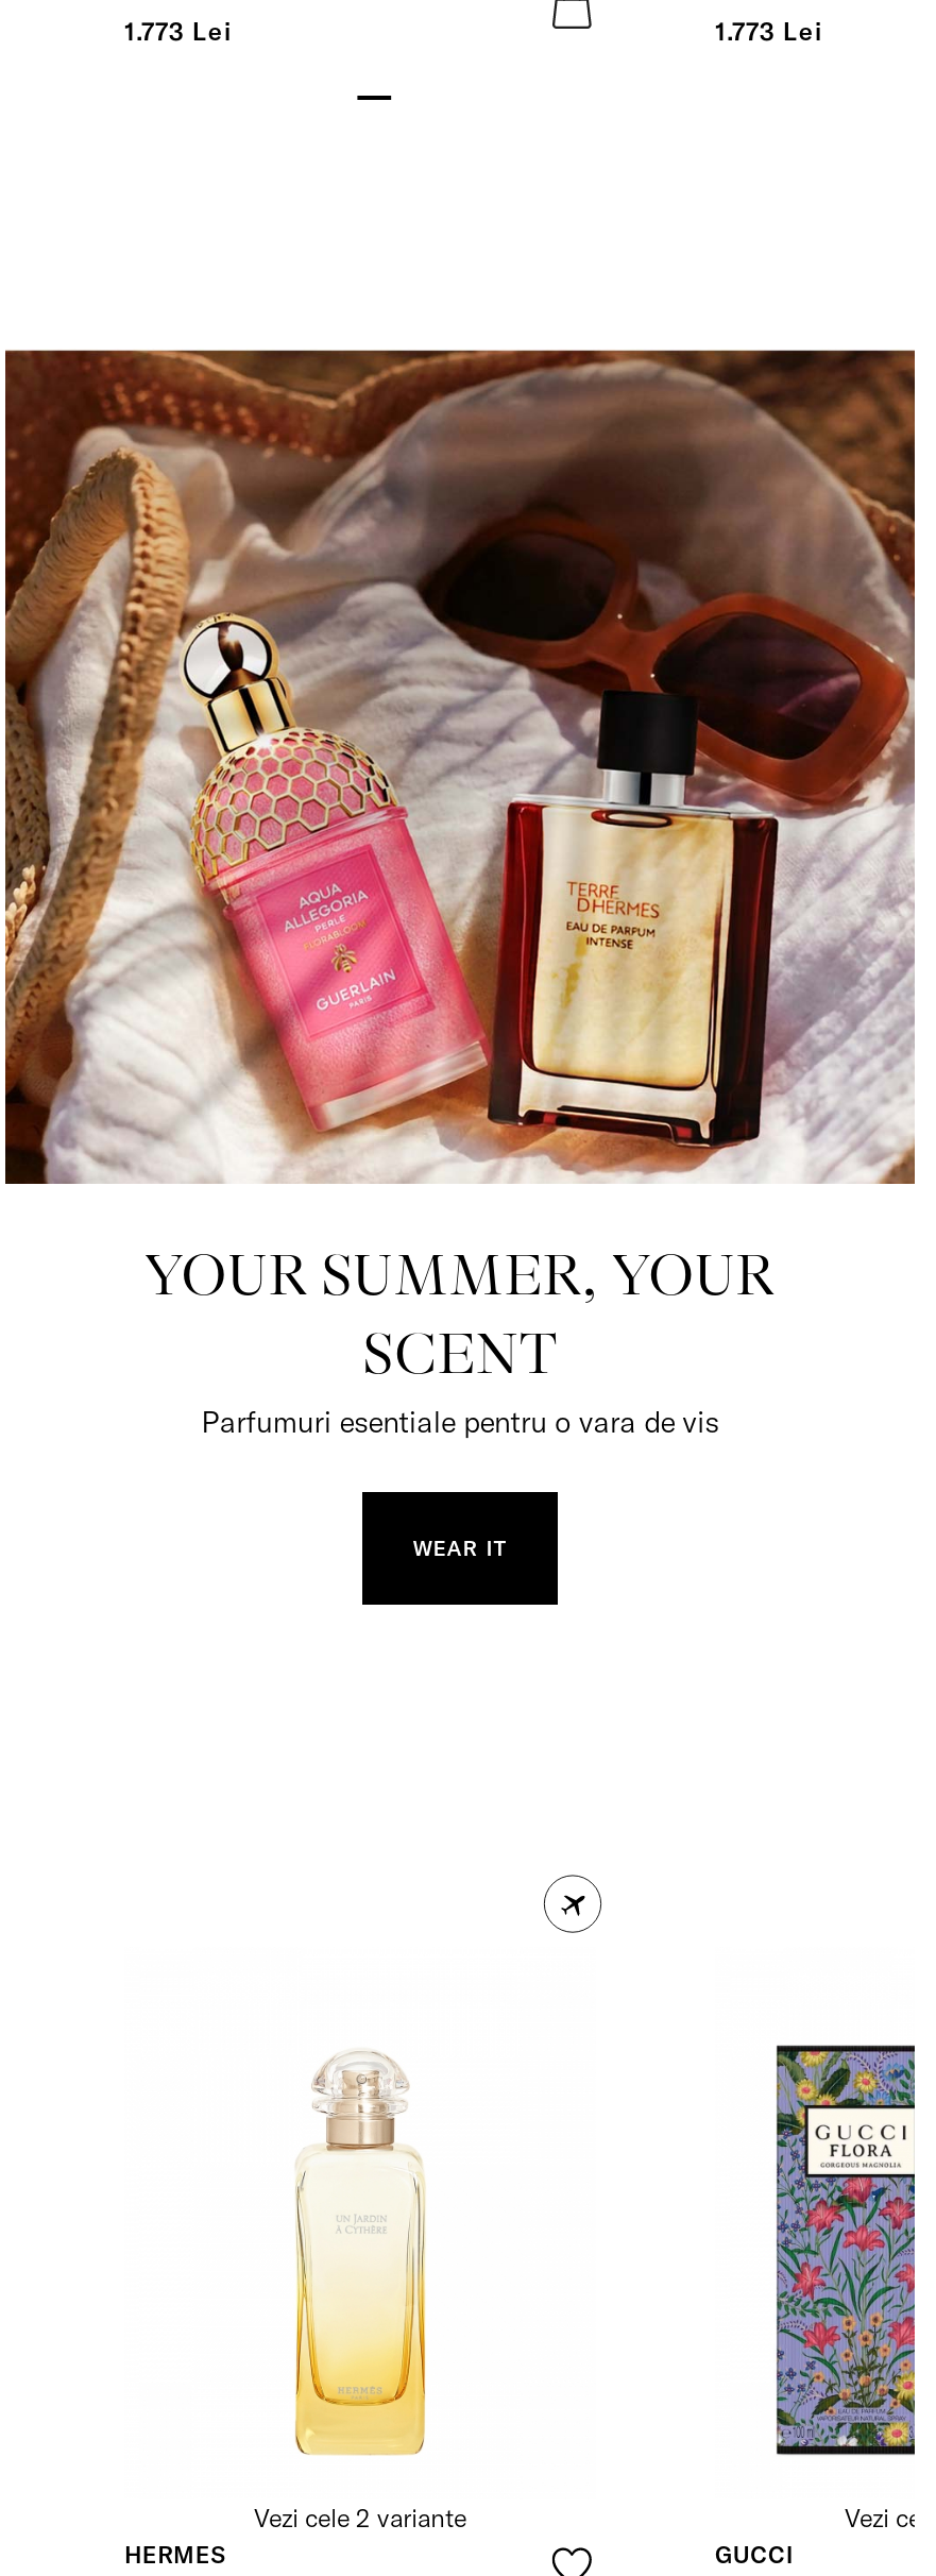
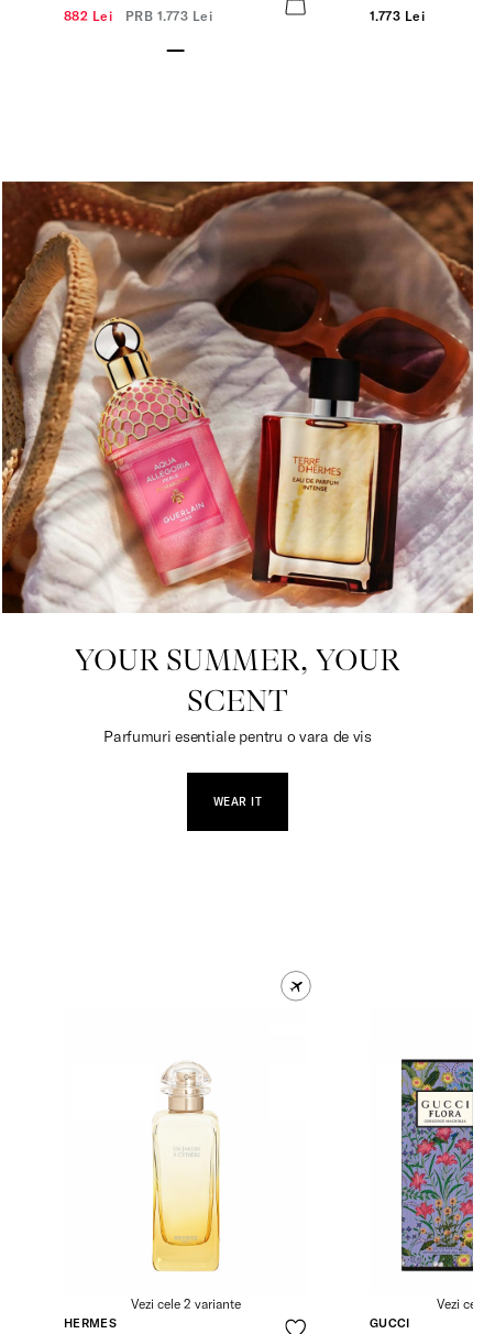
- 1.773 Lei
+ 882 Lei PRB 1.773 Lei
